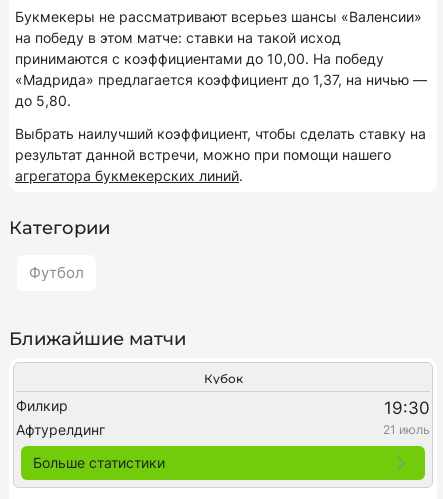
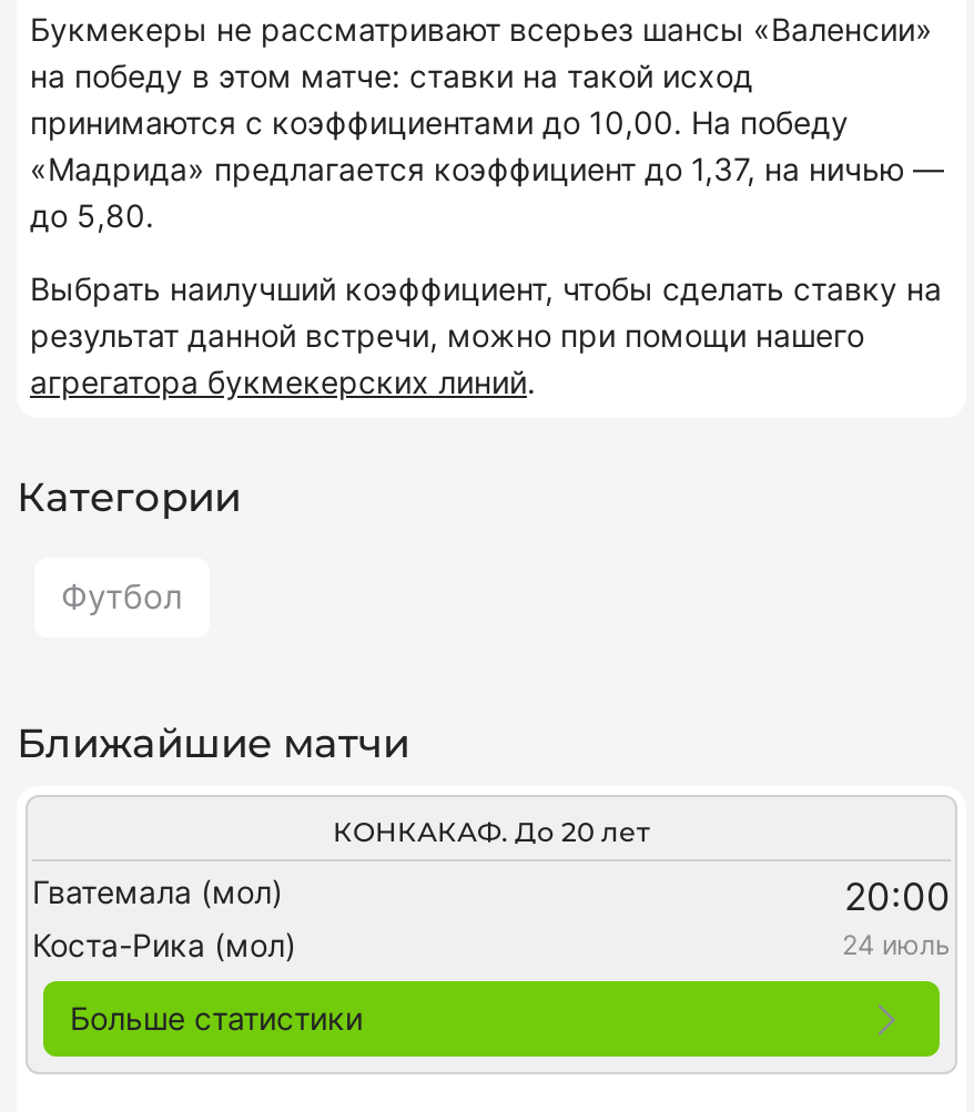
- Кубок
+ КОНКАКАФ. До 20 лет

- Филкир
- 19:30
- Афтурелдинг
- 21 июль
+ Гватемала (мол)
+ 20:00
+ Коста-Рика (мол)
+ 24 июль
